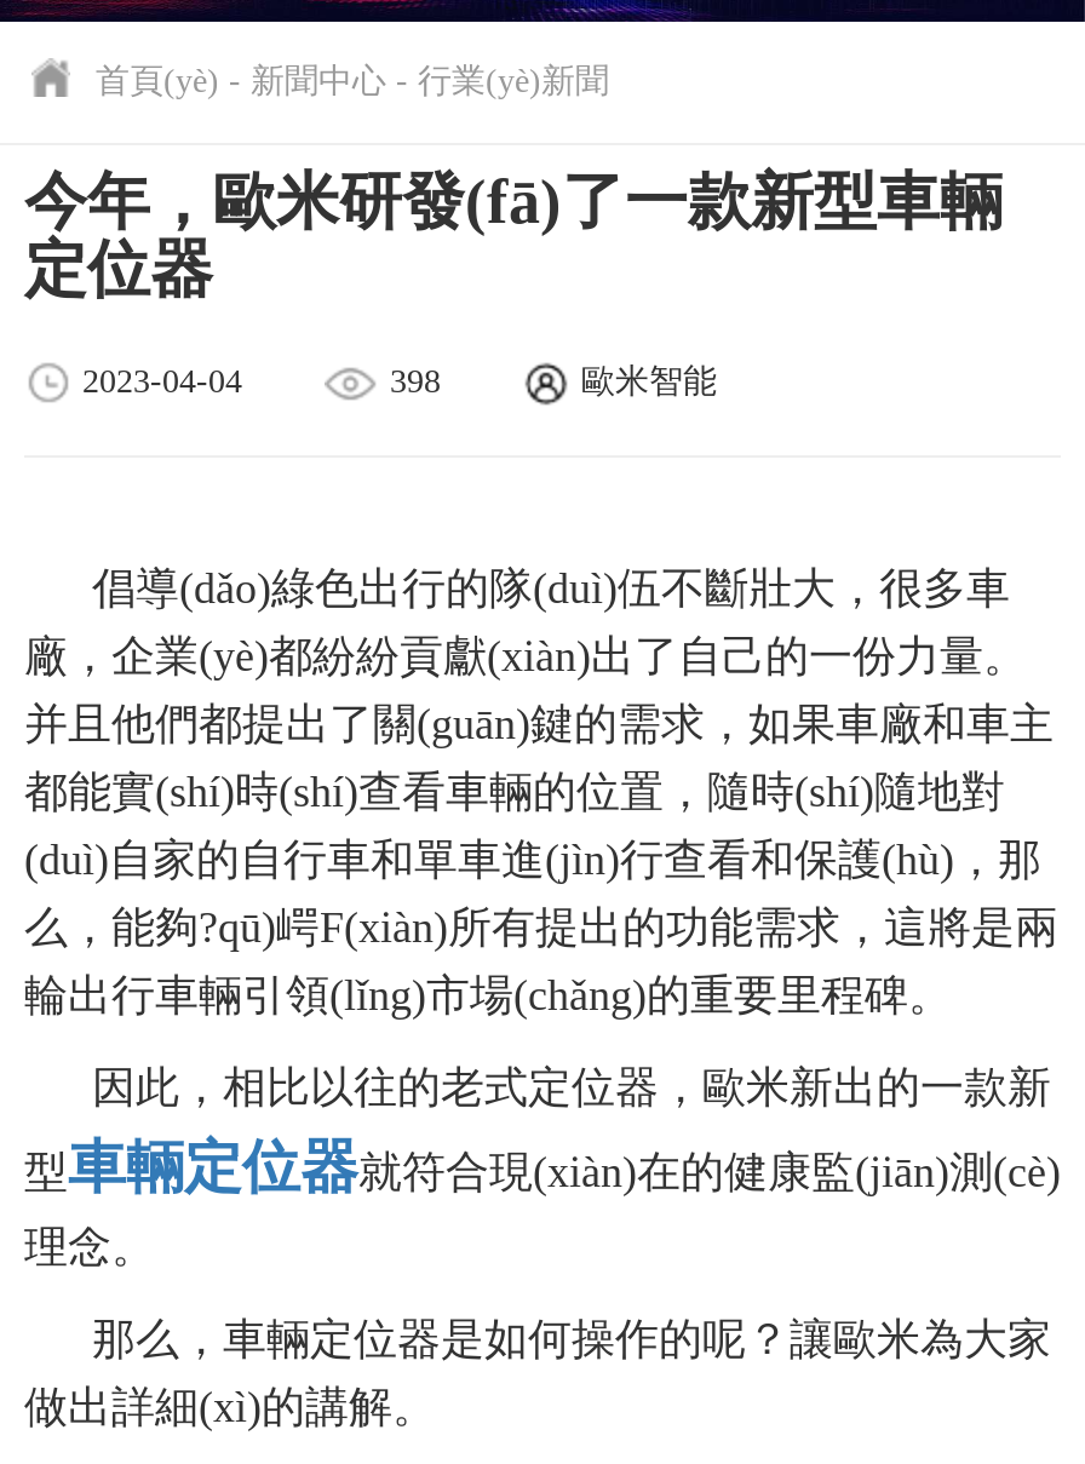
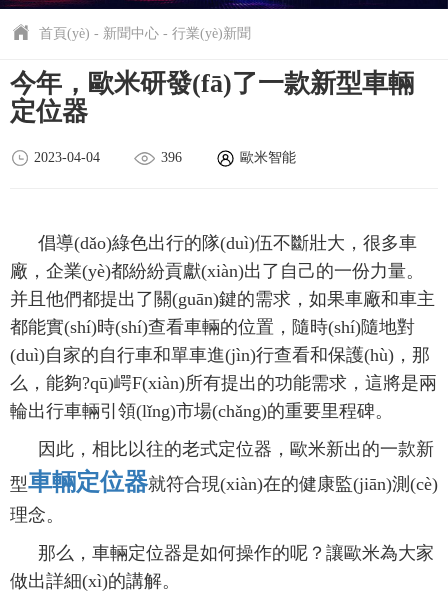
- 398
+ 396
